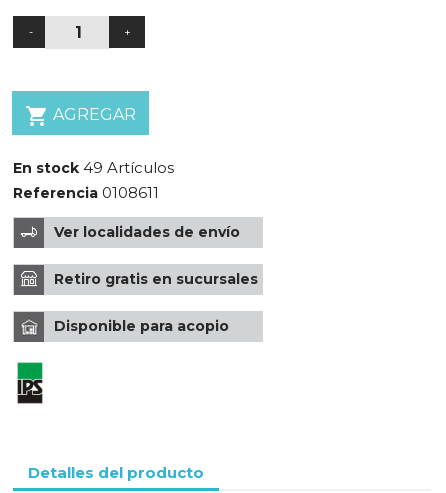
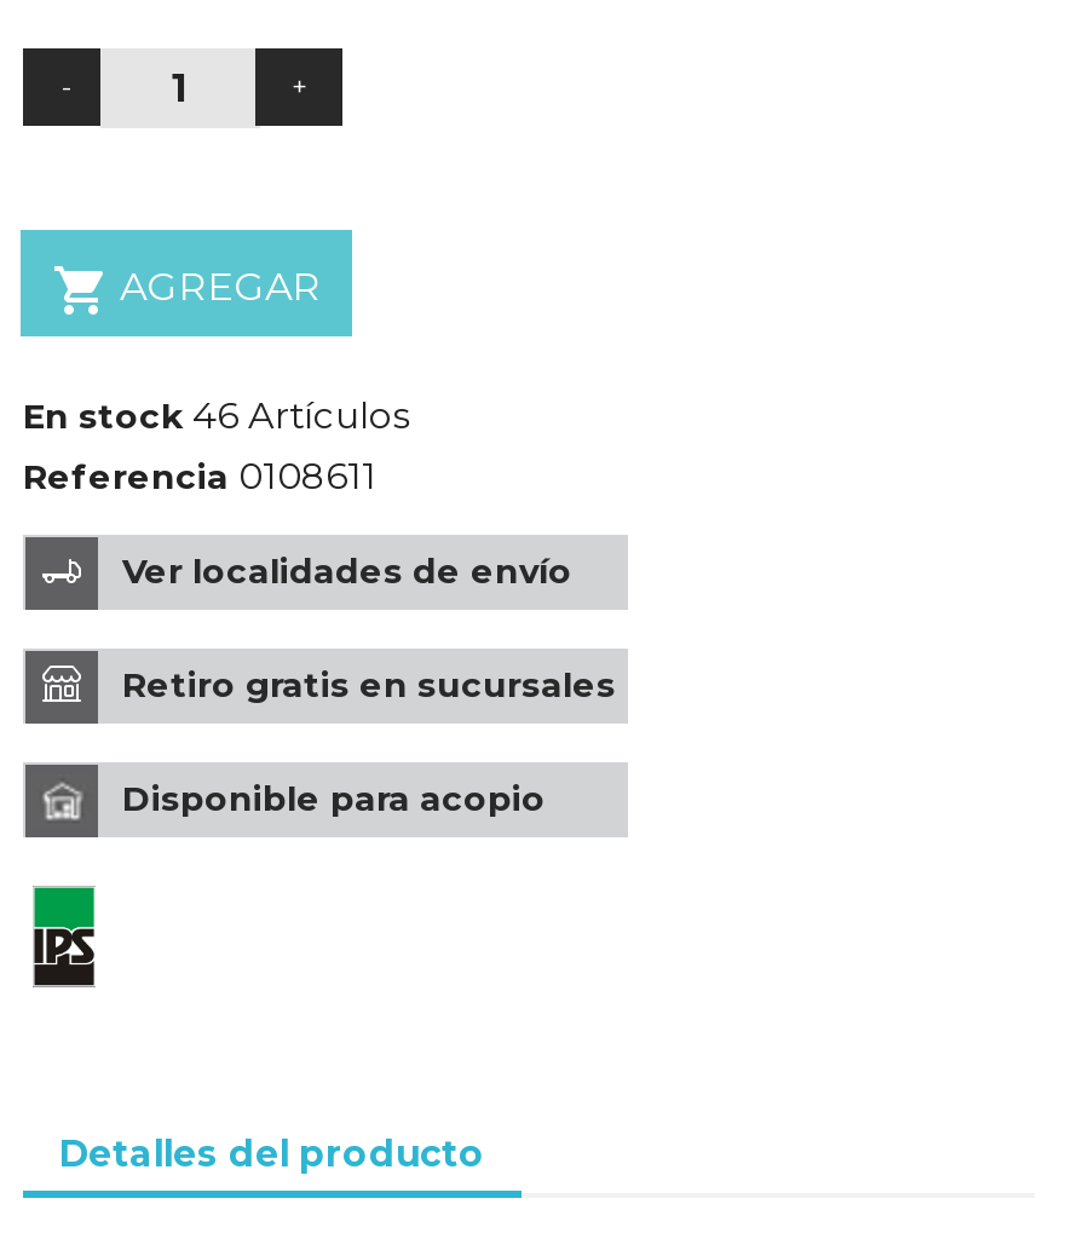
- En stock 49 Artículos
+ En stock 46 Artículos
